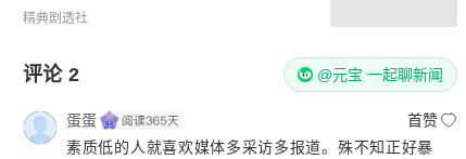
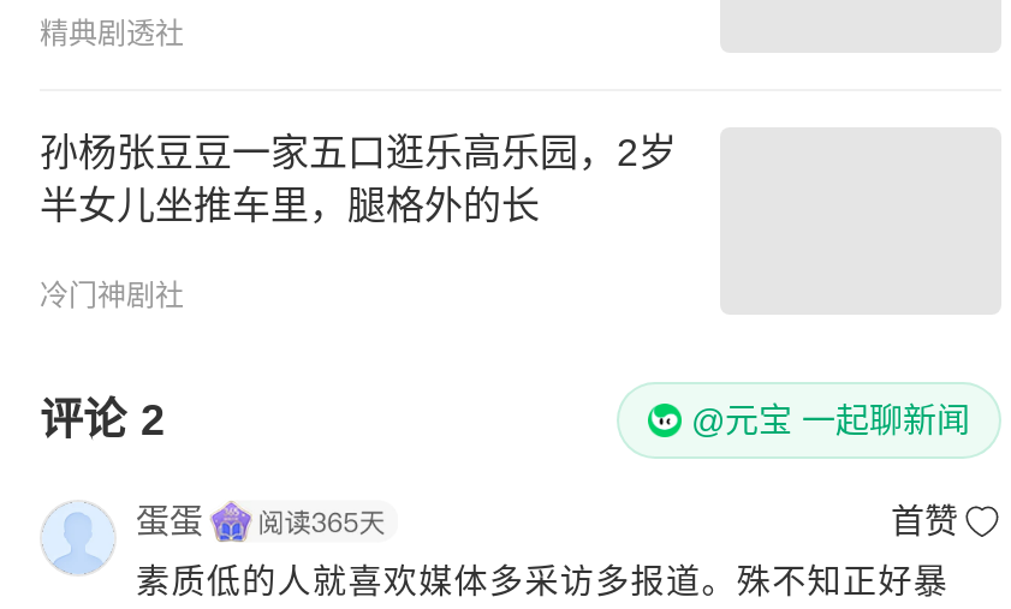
+ 孙杨张豆豆一家五口逛乐高乐园，2岁
+ 半女儿坐推车里，腿格外的长
+ 冷门神剧社
